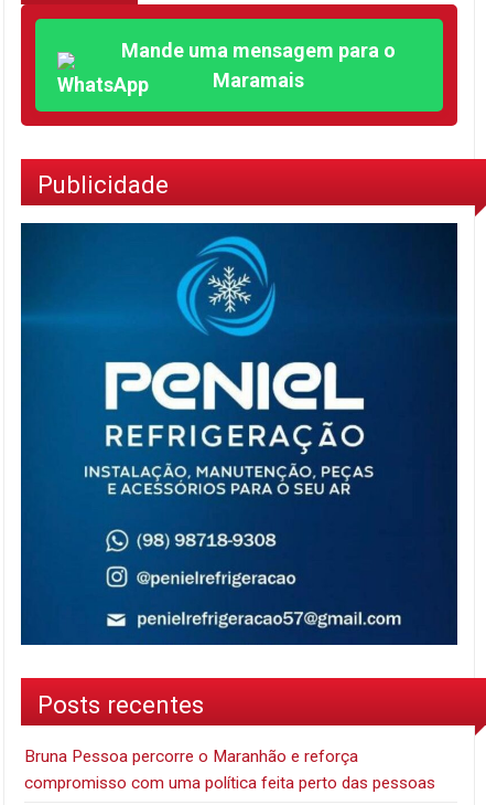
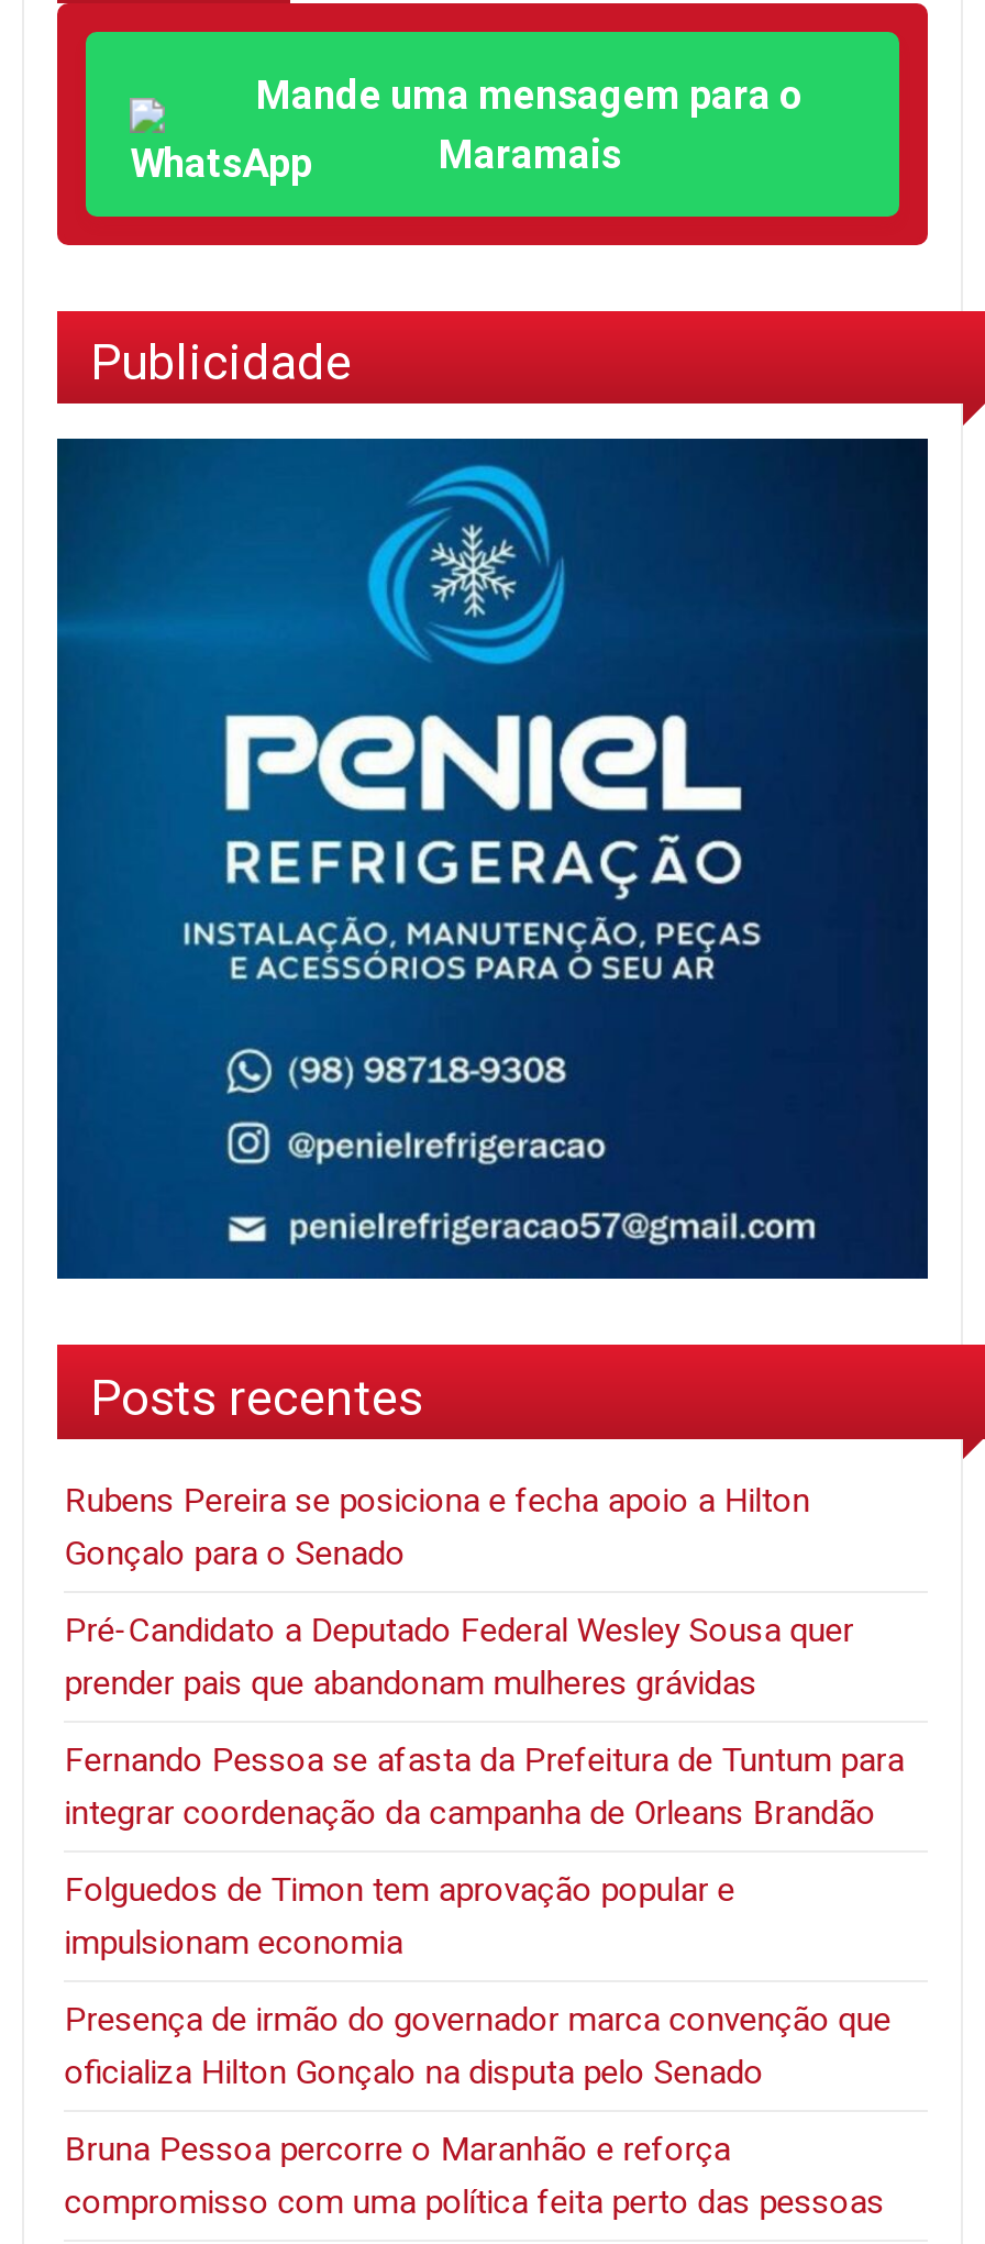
+ Rubens Pereira se posiciona e fecha apoio a Hilton
+ Gonçalo para o Senado
+ Pré-Candidato a Deputado Federal Wesley Sousa quer
+ prender pais que abandonam mulheres grávidas
+ Fernando Pessoa se afasta da Prefeitura de Tuntum para
+ integrar coordenação da campanha de Orleans Brandão
+ Folguedos de Timon tem aprovação popular e
+ impulsionam economia
+ Presença de irmão do governador marca convenção que
+ oficializa Hilton Gonçalo na disputa pelo Senado
